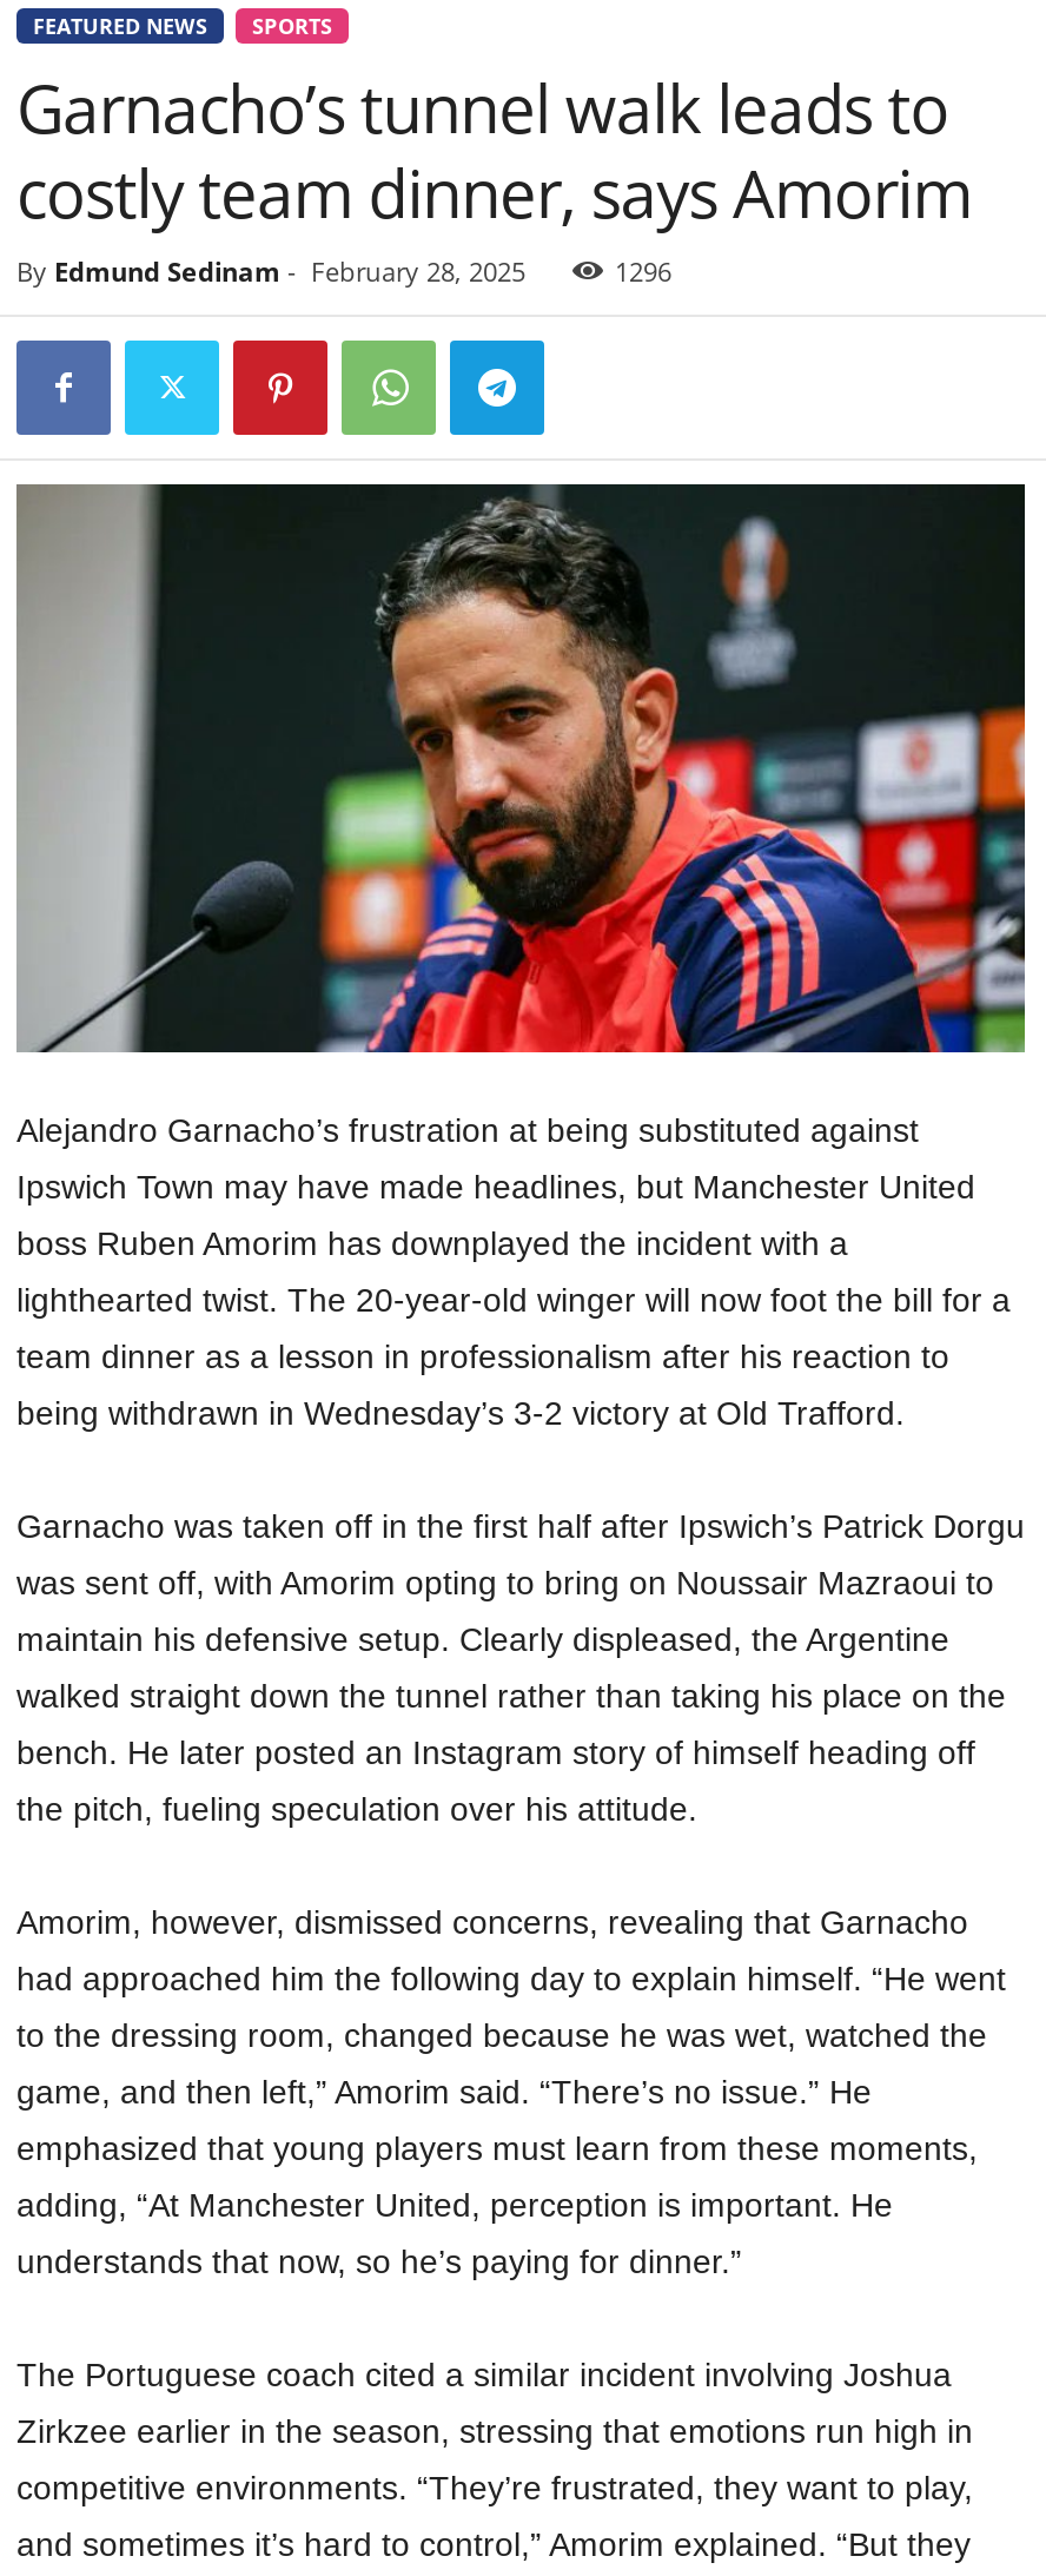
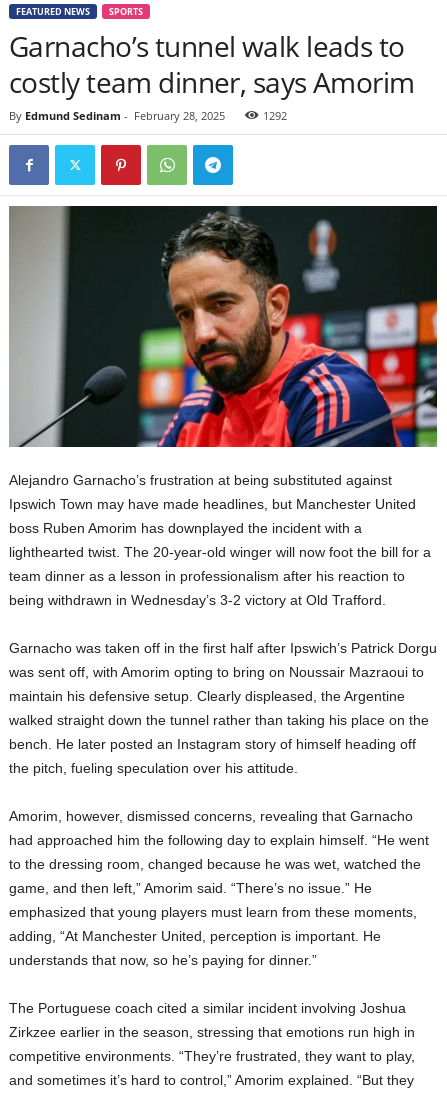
- 1296
+ 1292
